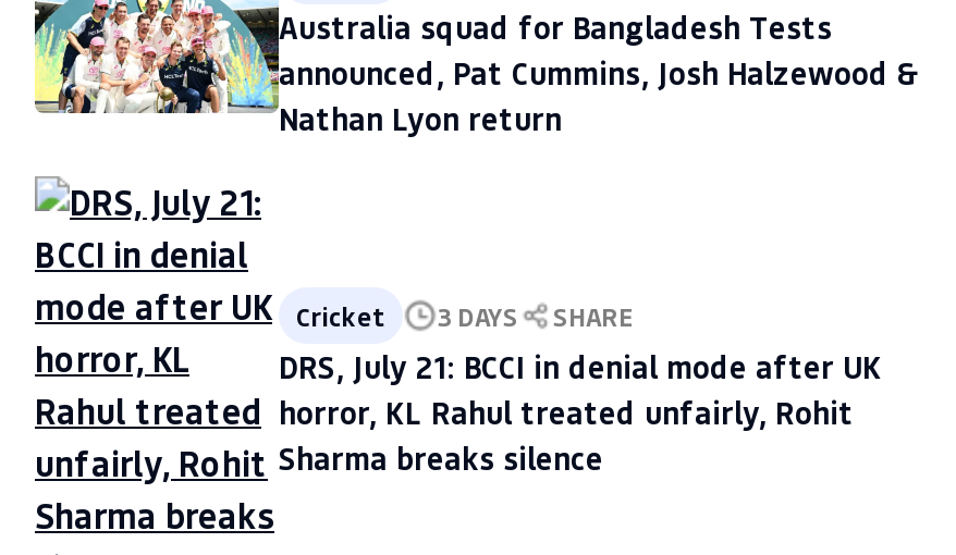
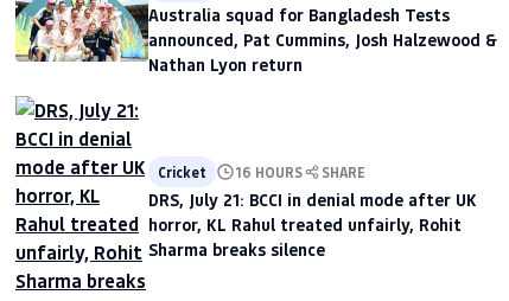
- Cricket 3 DAYS SHARE
+ Cricket 16 HOURS SHARE
